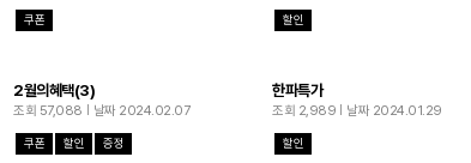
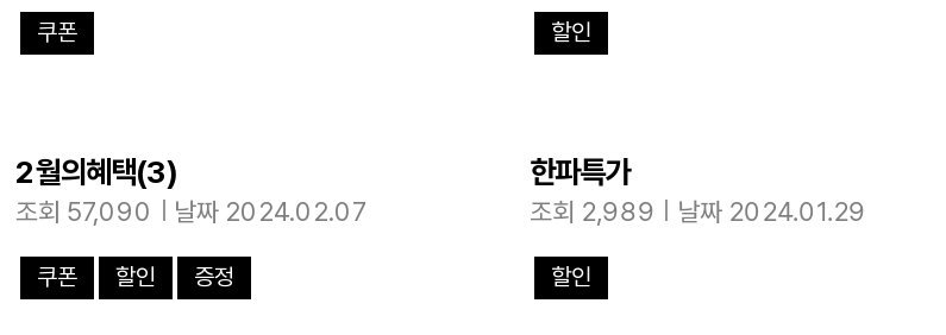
- 조회 57,088 날짜 2024.02.07
+ 조회 57,090 날짜 2024.02.07
